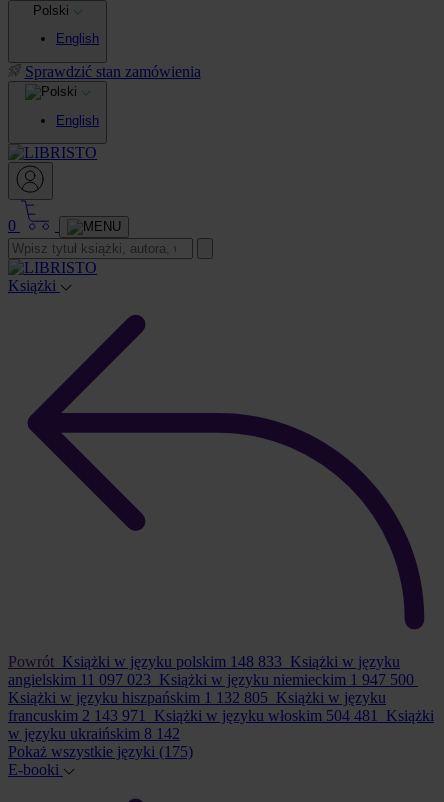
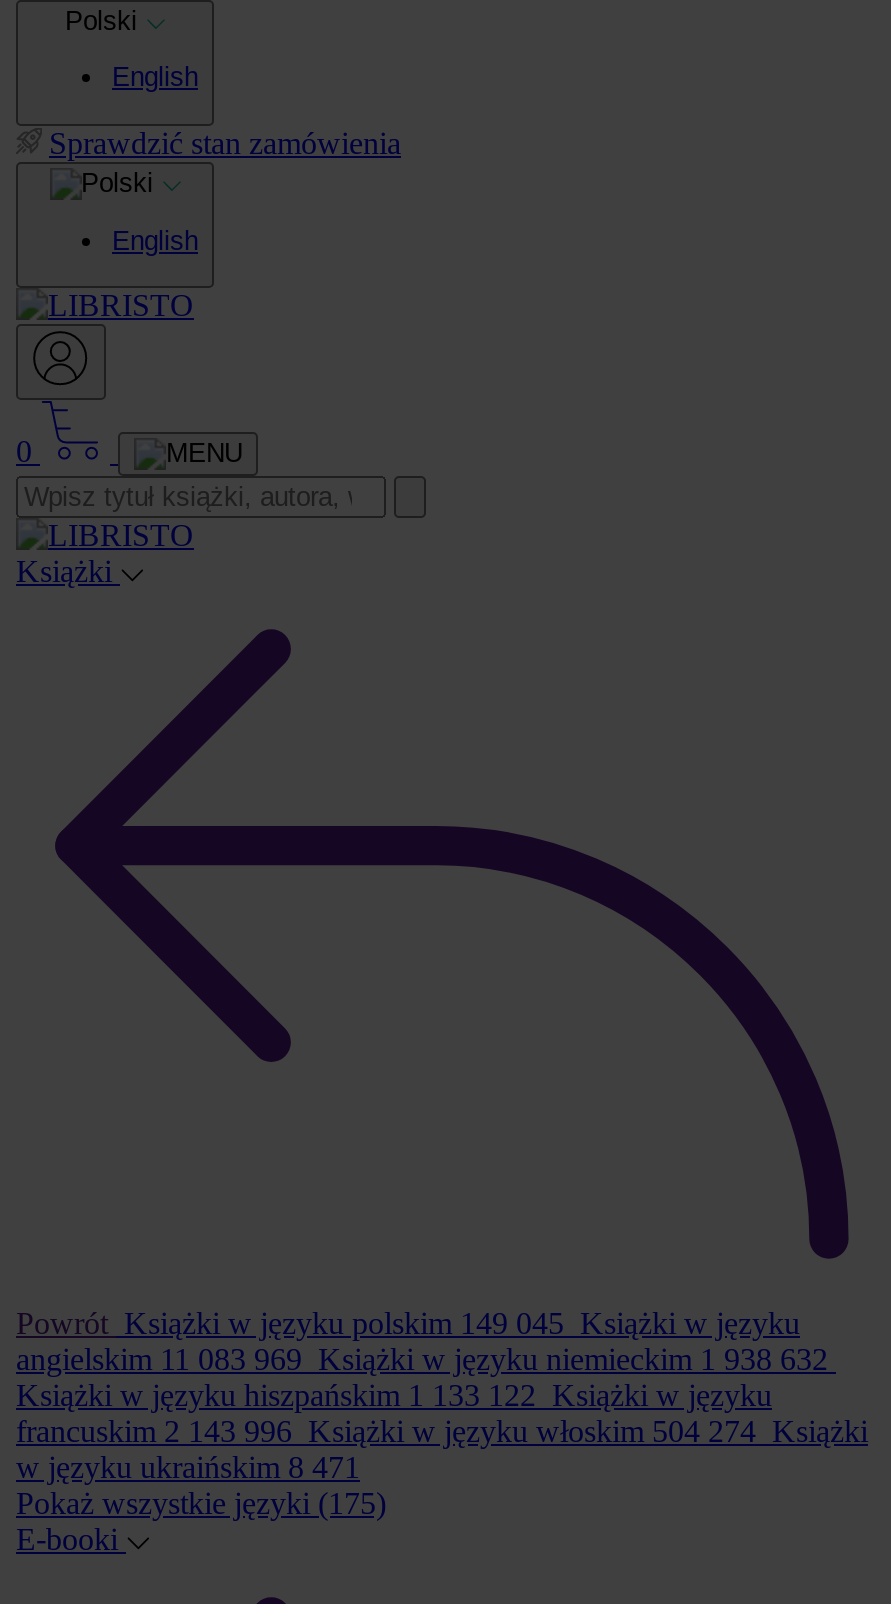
- Powrót Książki w języku polskim 148 833 Książki w języku
+ Powrót Książki w języku polskim 149 045 Książki w języku

- angielskim 11 097 023 Książki w języku niemieckim 1 947 500
+ angielskim 11 083 969 Książki w języku niemieckim 1 938 632

- Książki w języku hiszpańskim 1 132 805 Książki w języku
+ Książki w języku hiszpańskim 1 133 122 Książki w języku

- francuskim 2 143 971 Książki w języku włoskim 504 481 Książki
+ francuskim 2 143 996 Książki w języku włoskim 504 274 Książki

- w języku ukraińskim 8 142
+ w języku ukraińskim 8 471
